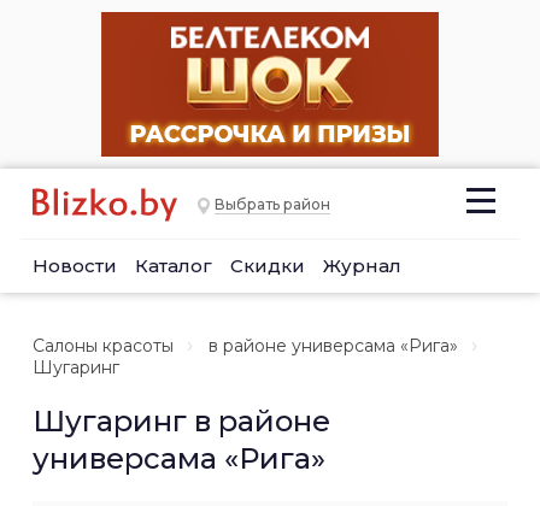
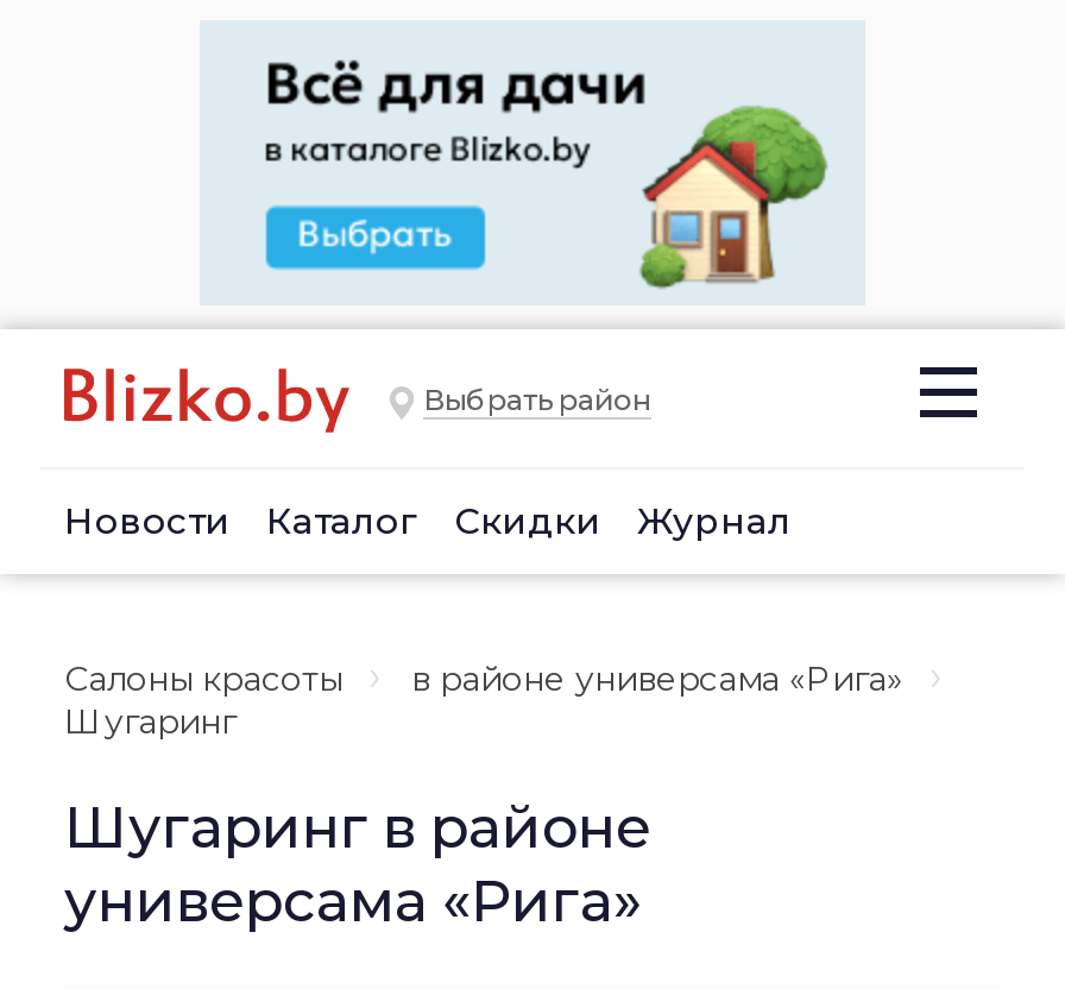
- [image]
+ [image]
